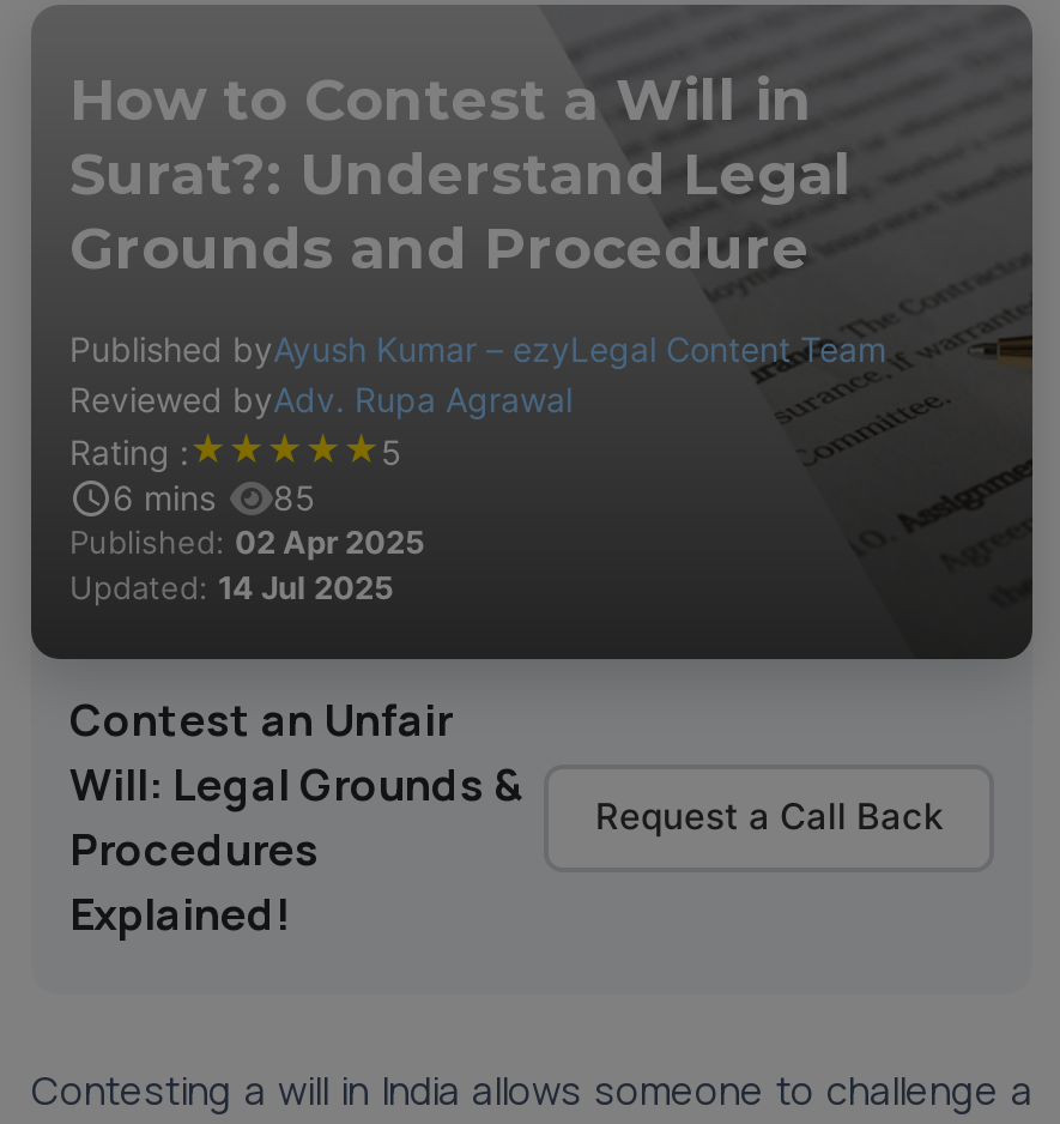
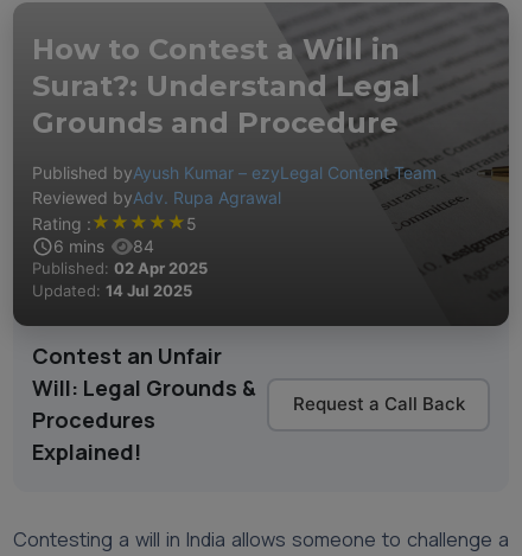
- 6 mins 85
+ 6 mins 84
